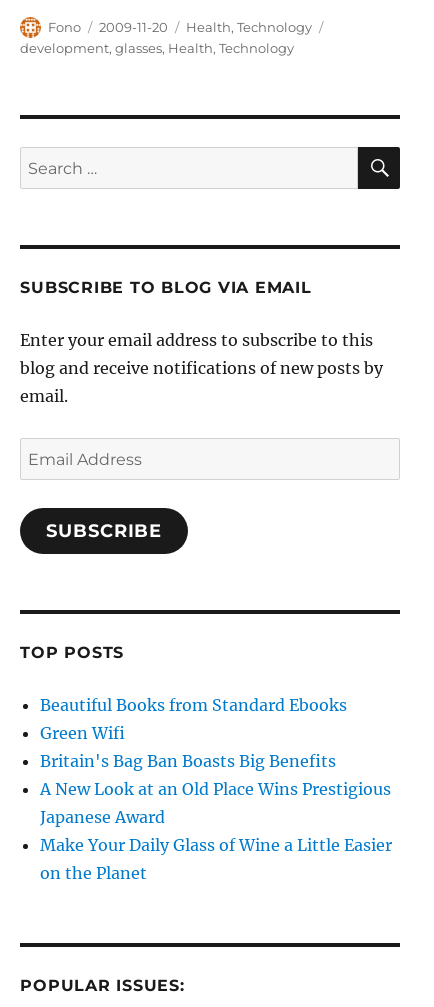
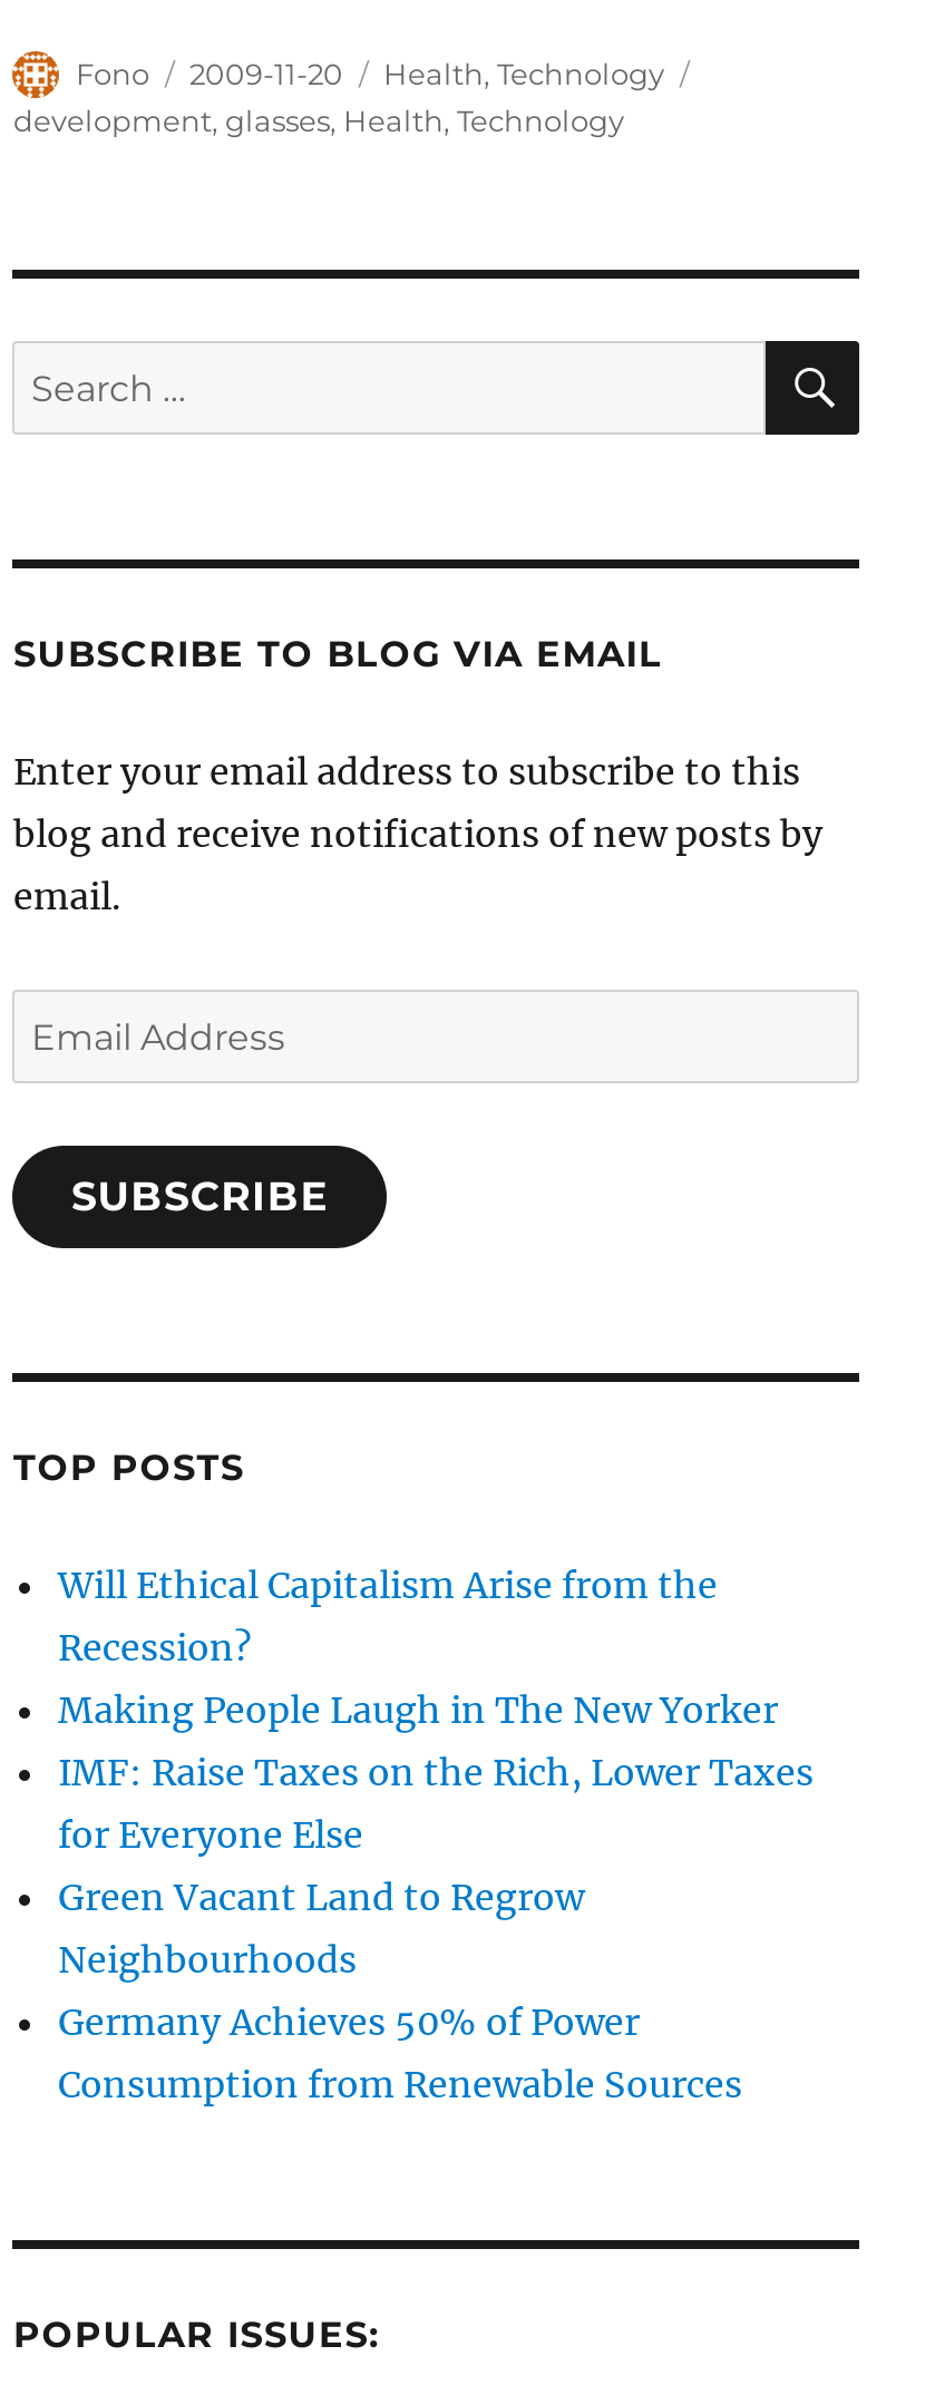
- Beautiful Books from Standard Ebooks
- Green Wifi
- Britain's Bag Ban Boasts Big Benefits
- A New Look at an Old Place Wins Prestigious
- Japanese Award
- Make Your Daily Glass of Wine a Little Easier
- on the Planet
+ Will Ethical Capitalism Arise from the
+ Recession?
+ Making People Laugh in The New Yorker
+ IMF: Raise Taxes on the Rich, Lower Taxes
+ for Everyone Else
+ Green Vacant Land to Regrow
+ Neighbourhoods
+ Germany Achieves 50% of Power
+ Consumption from Renewable Sources
